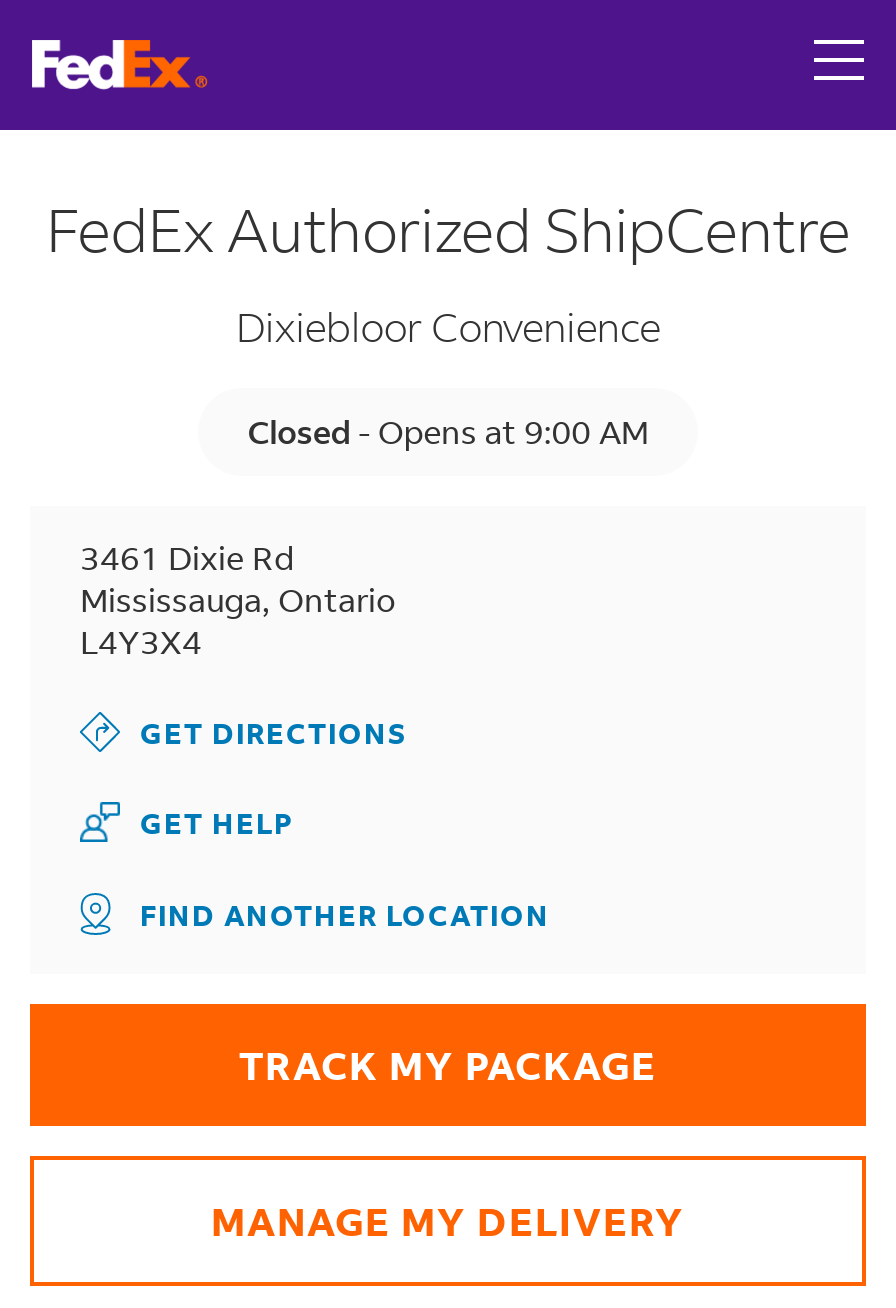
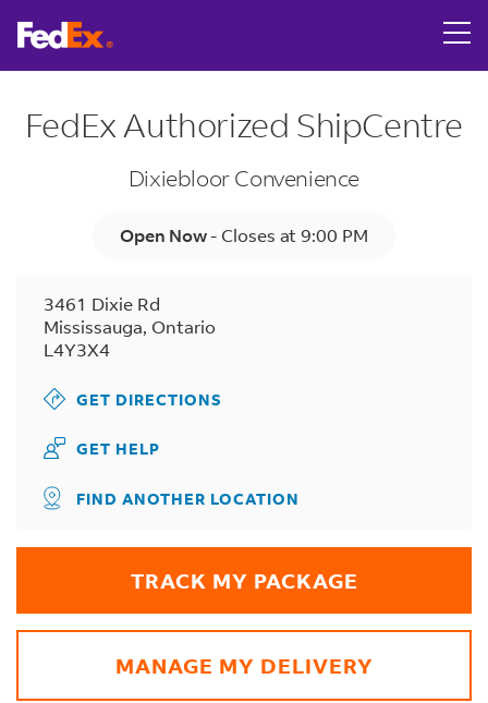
- Closed - Opens at 9:00 AM
+ Open Now - Closes at 9:00 PM
